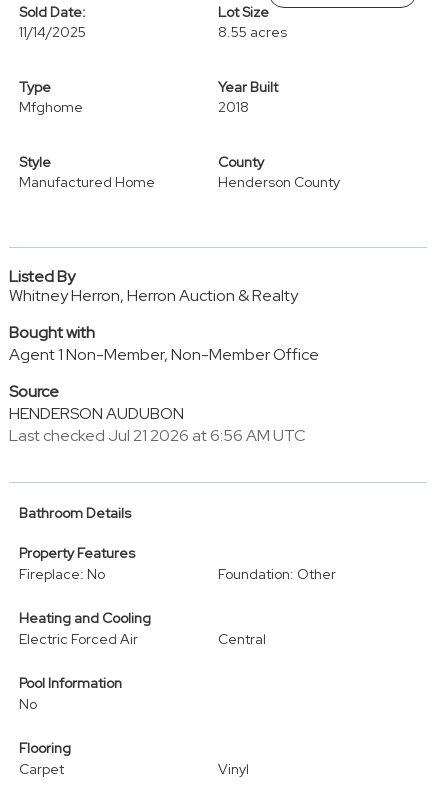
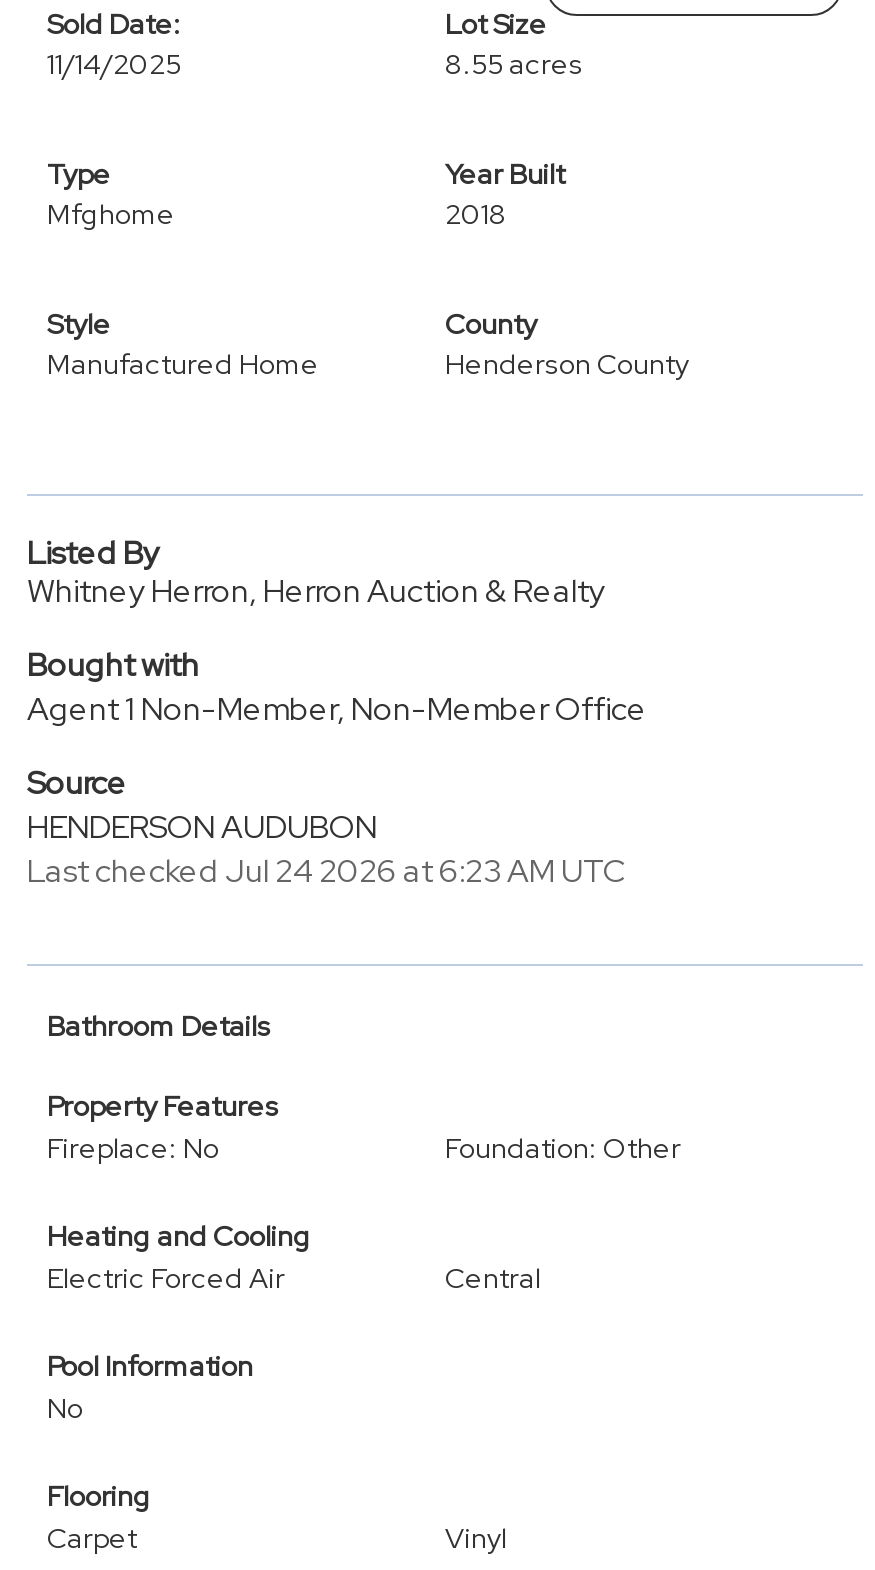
- Last checked Jul 21 2026 at 6:56 AM UTC
+ Last checked Jul 24 2026 at 6:23 AM UTC
